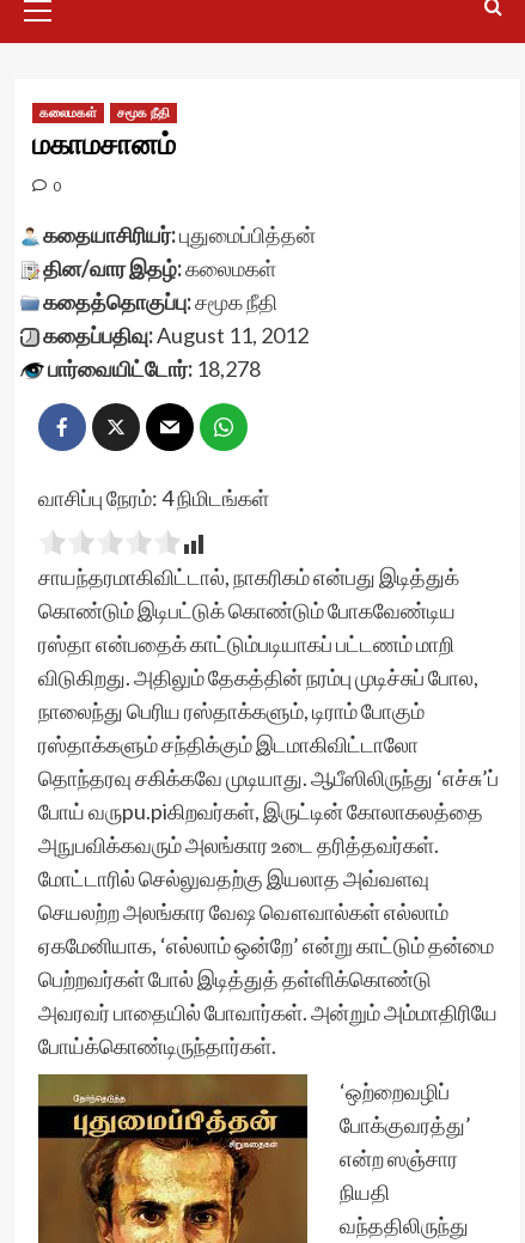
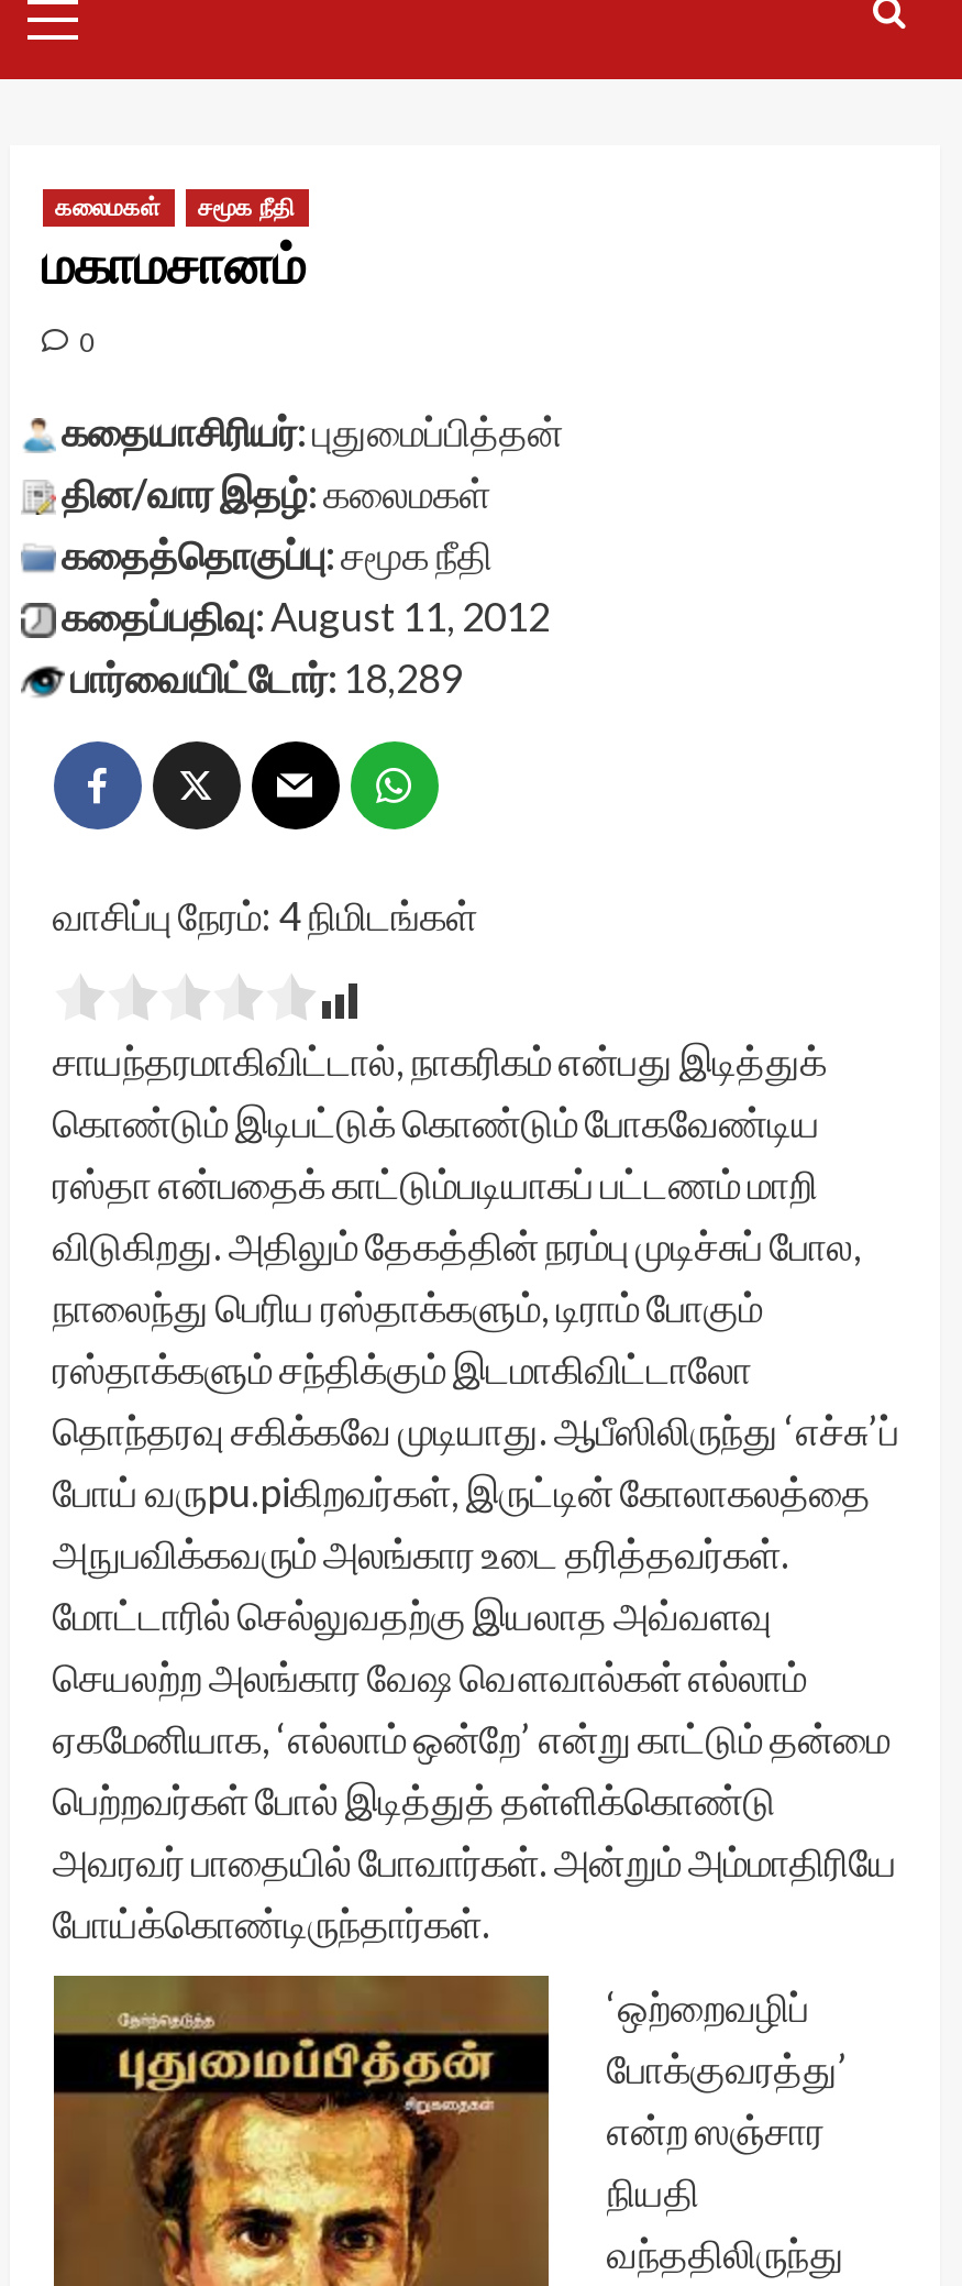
- பார்வையிட்டோர்: 18,278
+ பார்வையிட்டோர்: 18,289
